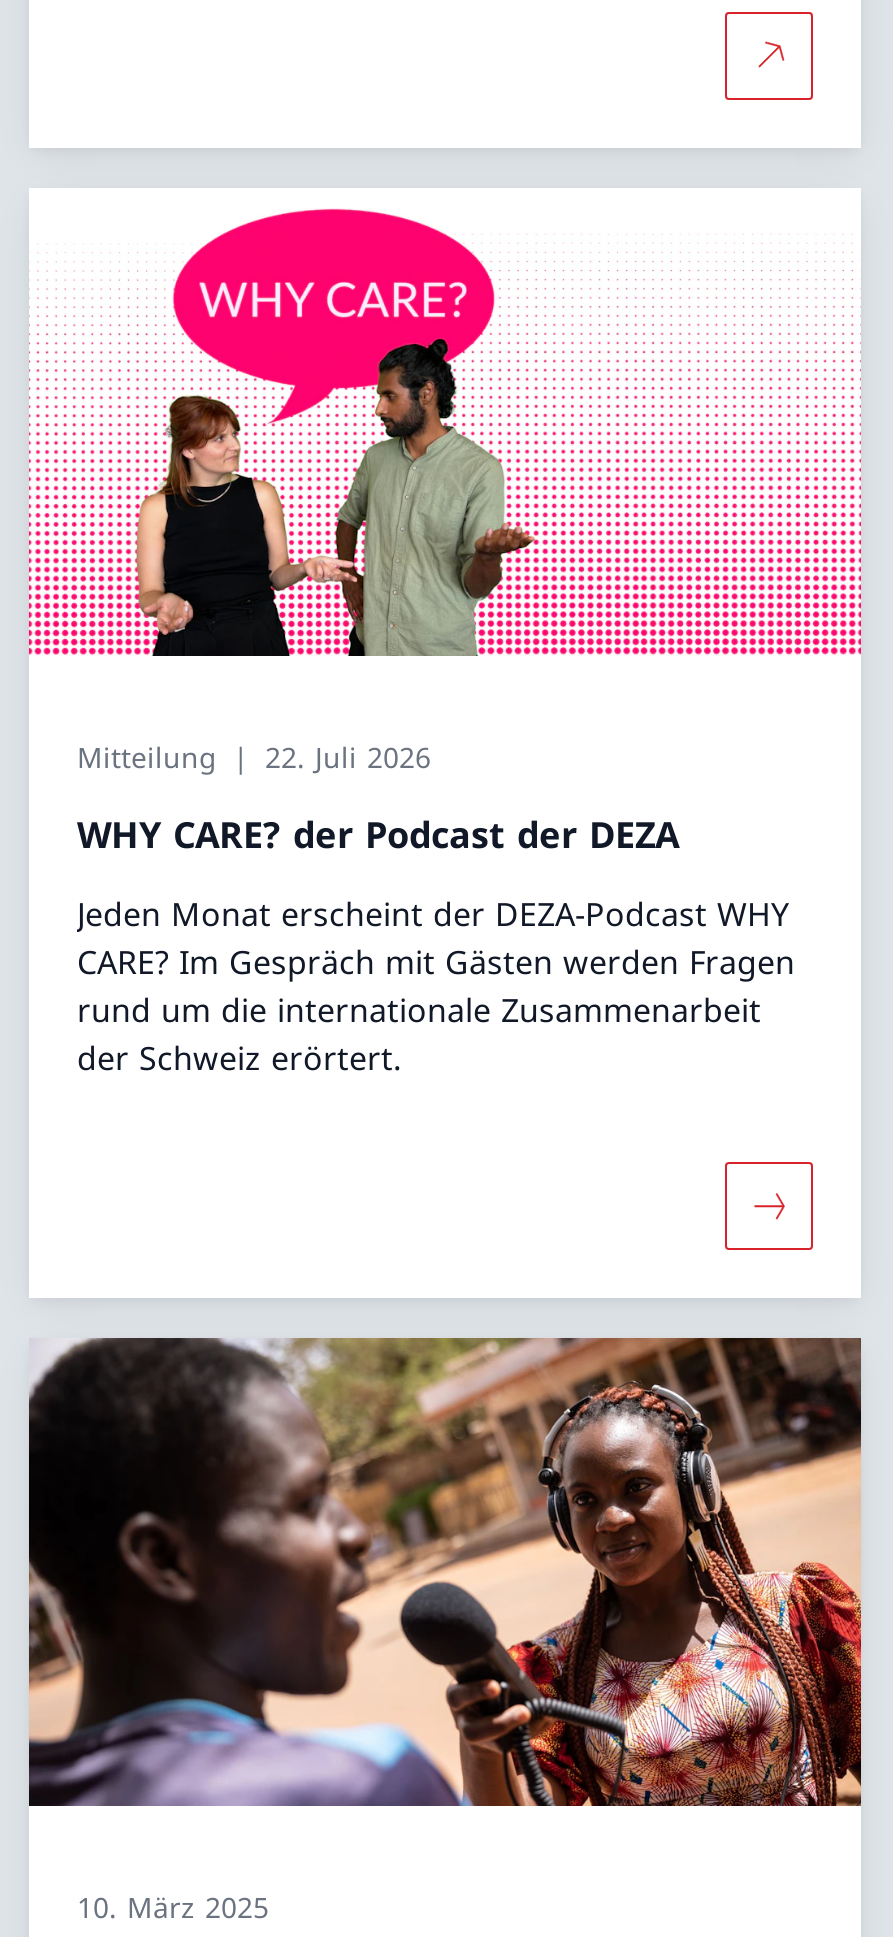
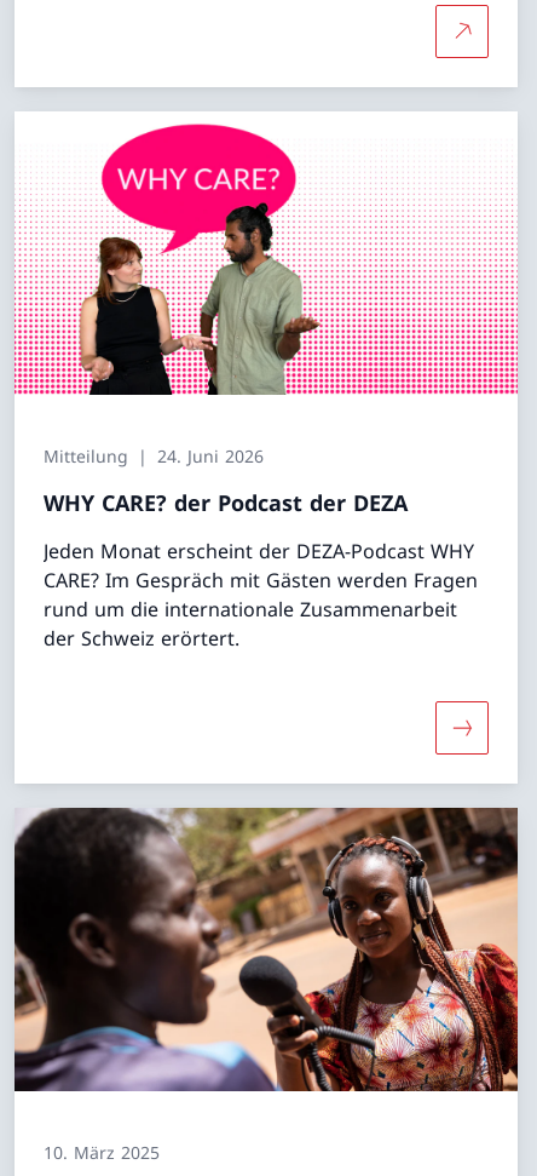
- Mitteilung 22. Juli 2026
+ Mitteilung 24. Juni 2026
